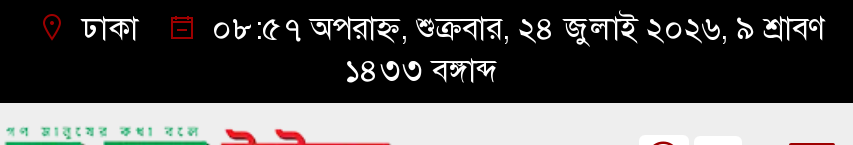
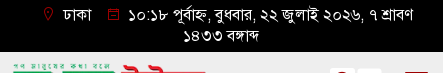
- ০৮:৫৭ অপরাহ্ন, শুক্রবার, ২৪ জুলাই ২০২৬, ৯ শ্রাবণ
+ ১০:১৮ পূর্বাহ্ন, বুধবার, ২২ জুলাই ২০২৬, ৭ শ্রাবণ
